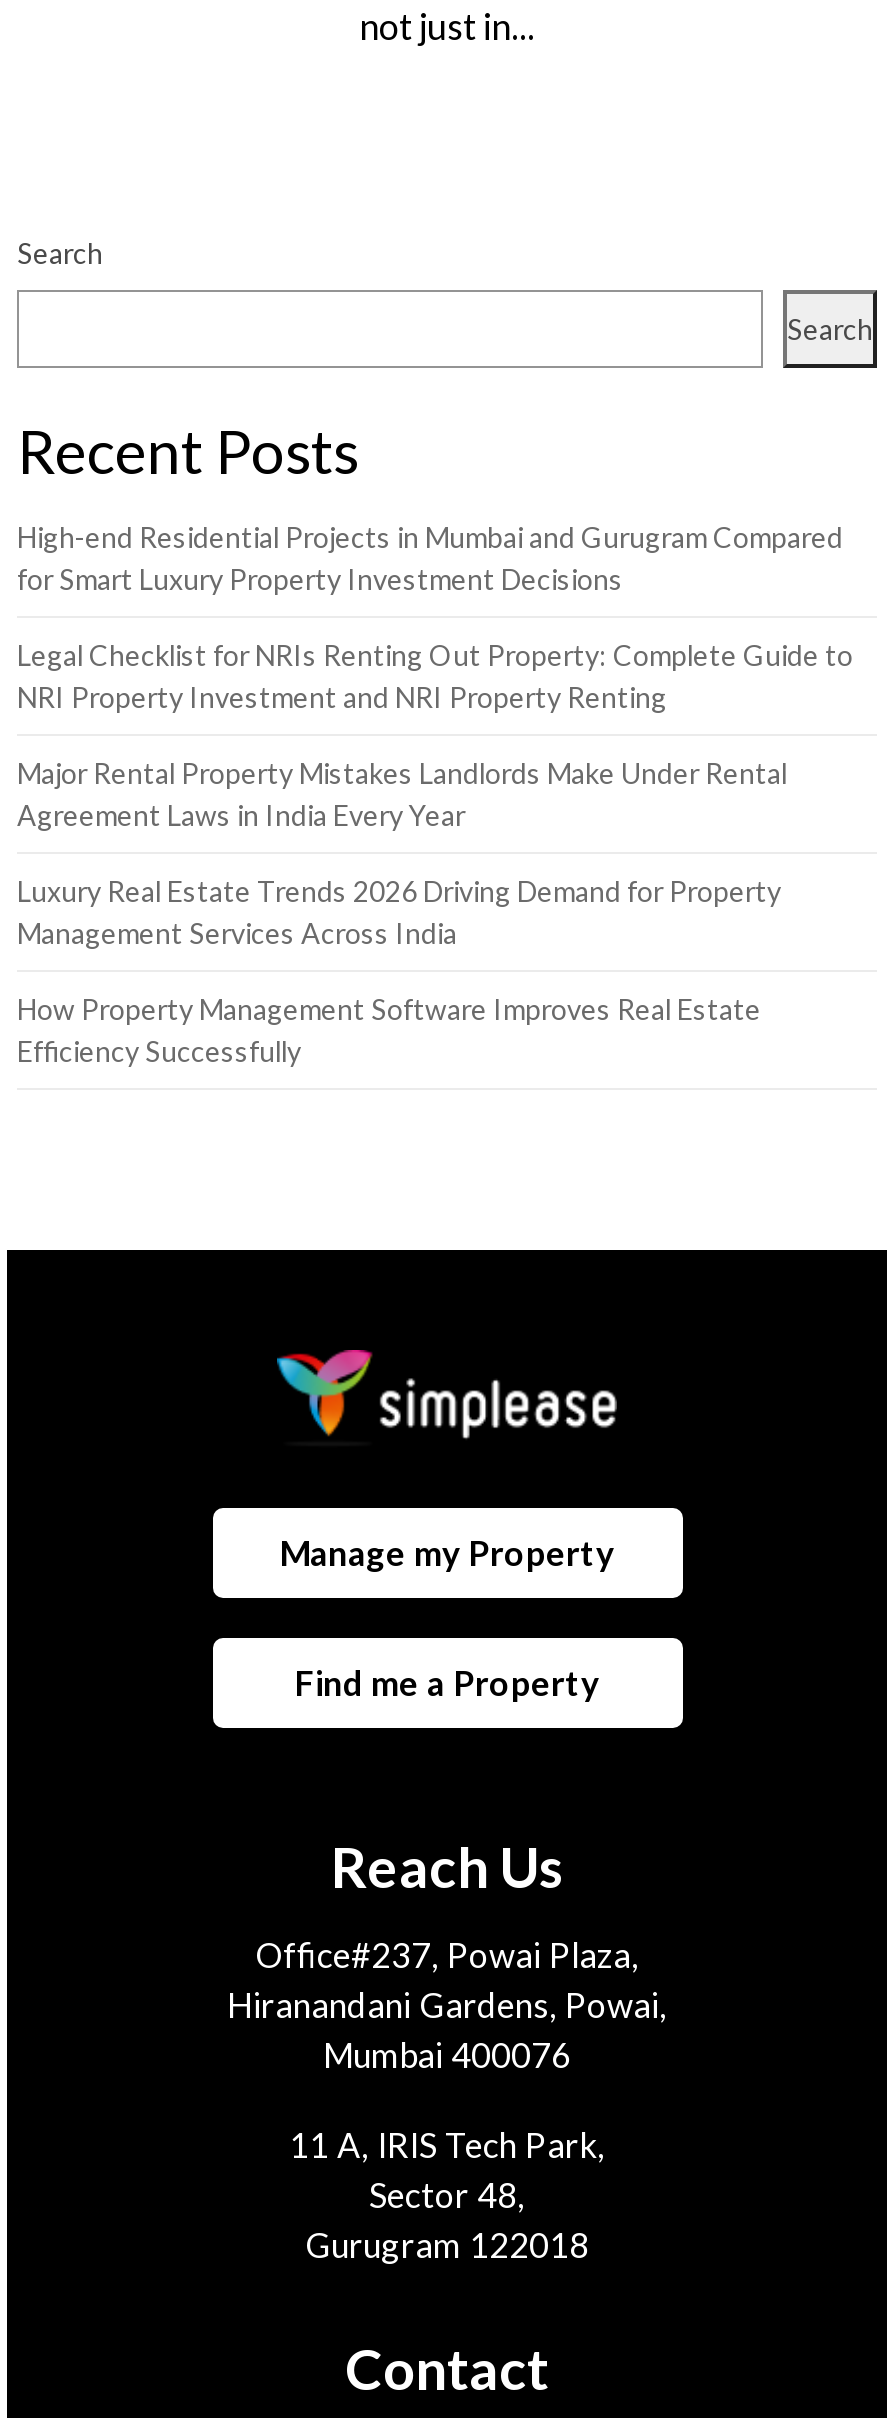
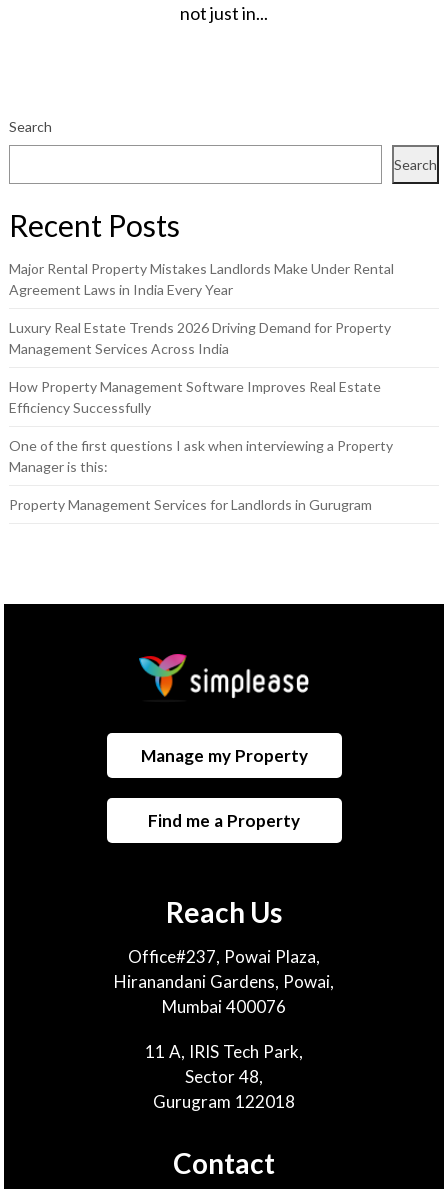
- High-end Residential Projects in Mumbai and Gurugram Compared
- for Smart Luxury Property Investment Decisions
- Legal Checklist for NRIs Renting Out Property: Complete Guide to
- NRI Property Investment and NRI Property Renting

moved up: Major Rental Property Mistakes Landlords Make Under Rental | Agreement Laws in India Every Year | Luxury Real Estate Trends 2026 Driving Demand for Property | Management Services Across India | How Property Management Software Improves Real Estate | Efficiency Successfully

+ One of the first questions I ask when interviewing a Property
+ Manager is this:
+ Property Management Services for Landlords in Gurugram
